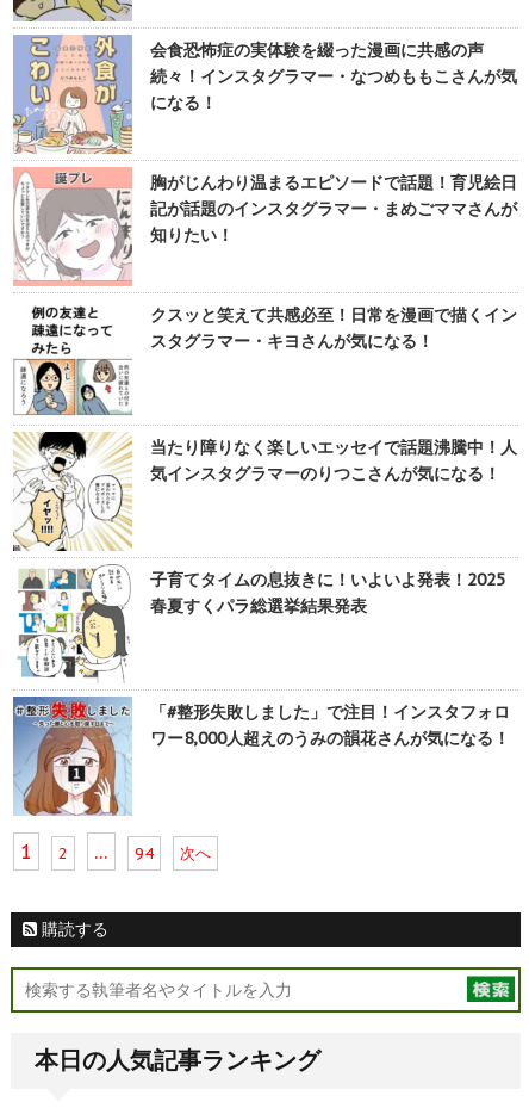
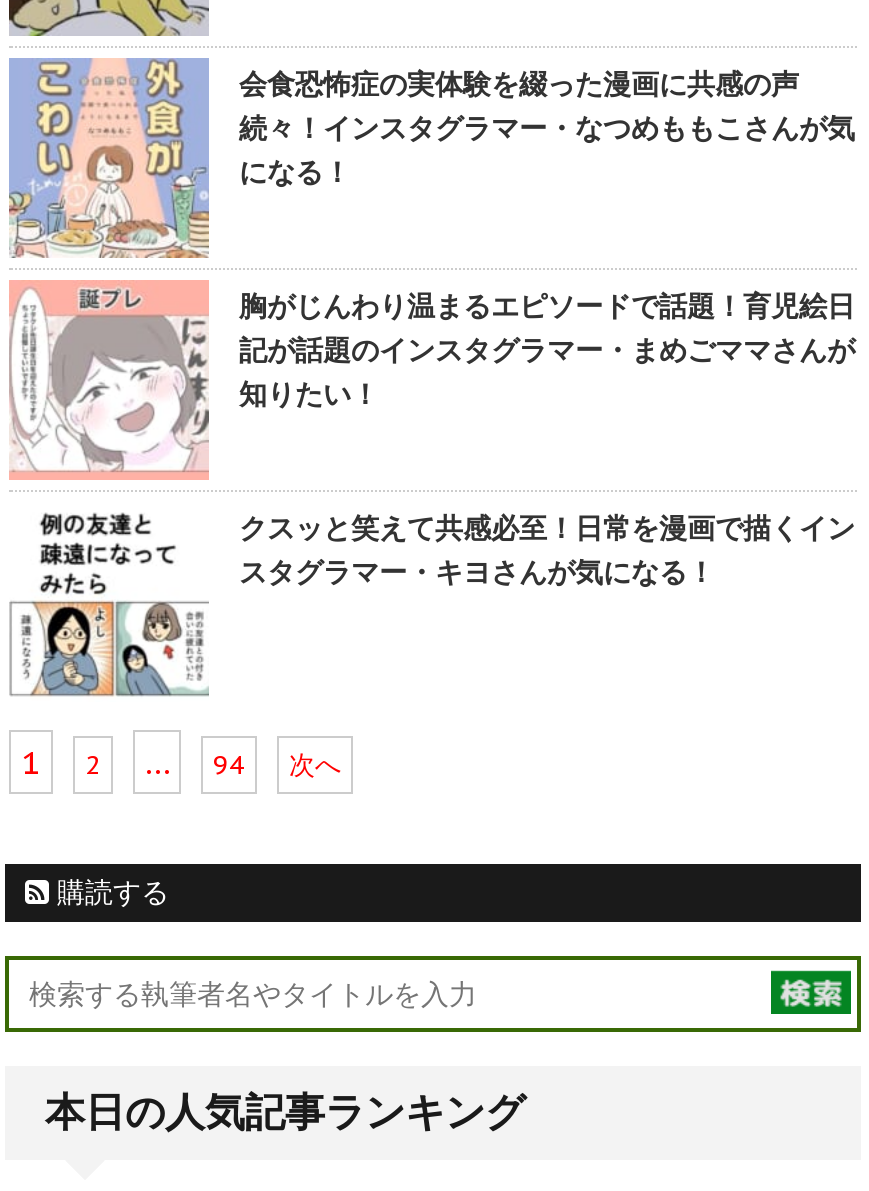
- [image]
- 当たり障りなく楽しいエッセイで話題沸騰中！人
- 気インスタグラマーのりつこさんが気になる！

- [image]
- 子育てタイムの息抜きに！いよいよ発表！2025
- 春夏すくパラ総選挙結果発表

- [image]
- 「#整形失敗しました」で注目！インスタフォロ
- ワー8,000人超えのうみの韻花さんが気になる！
